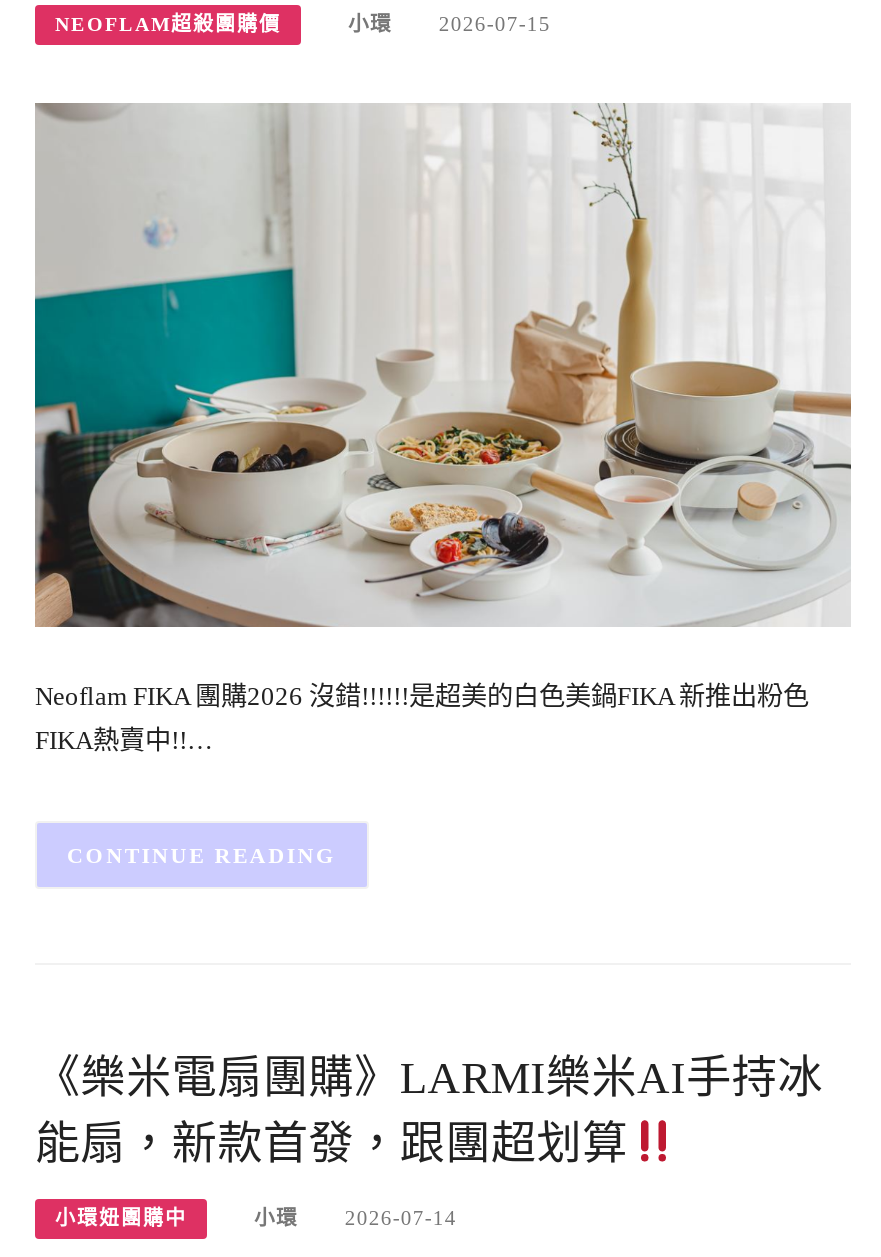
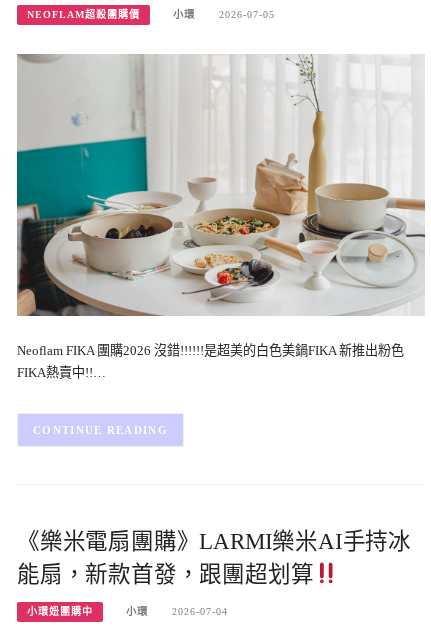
- 2026-07-15
+ 2026-07-05

- 2026-07-14
+ 2026-07-04
